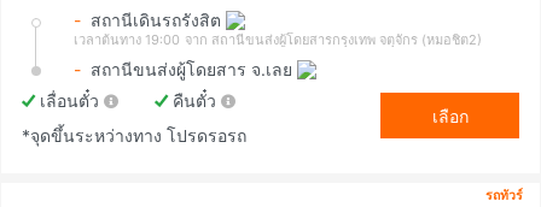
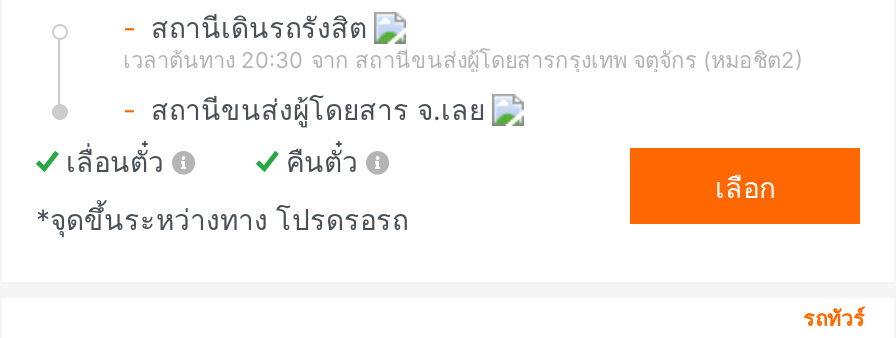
- เวลาต้นทาง 19:00 จาก สถานีขนส่งผู้โดยสารกรุงเทพ จตุจักร (หมอชิต2)
+ เวลาต้นทาง 20:30 จาก สถานีขนส่งผู้โดยสารกรุงเทพ จตุจักร (หมอชิต2)
